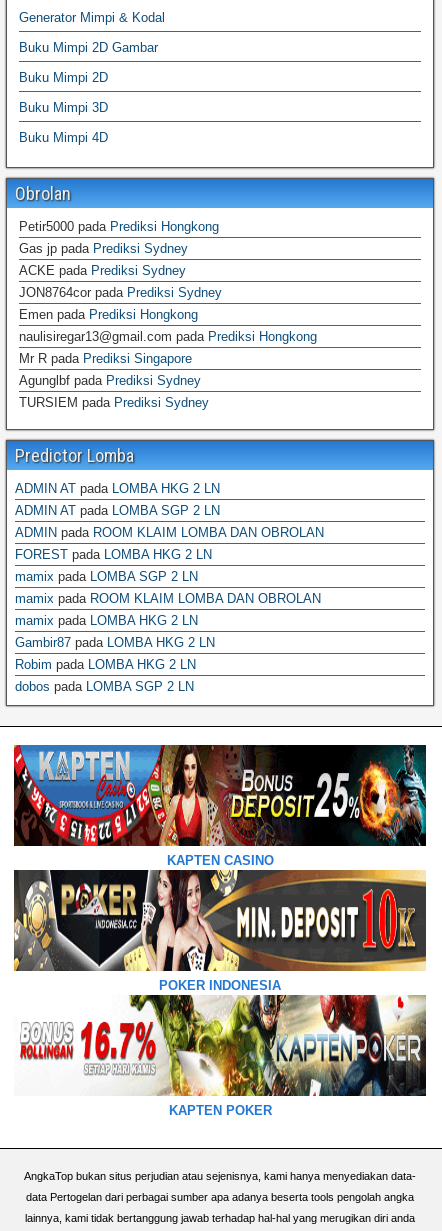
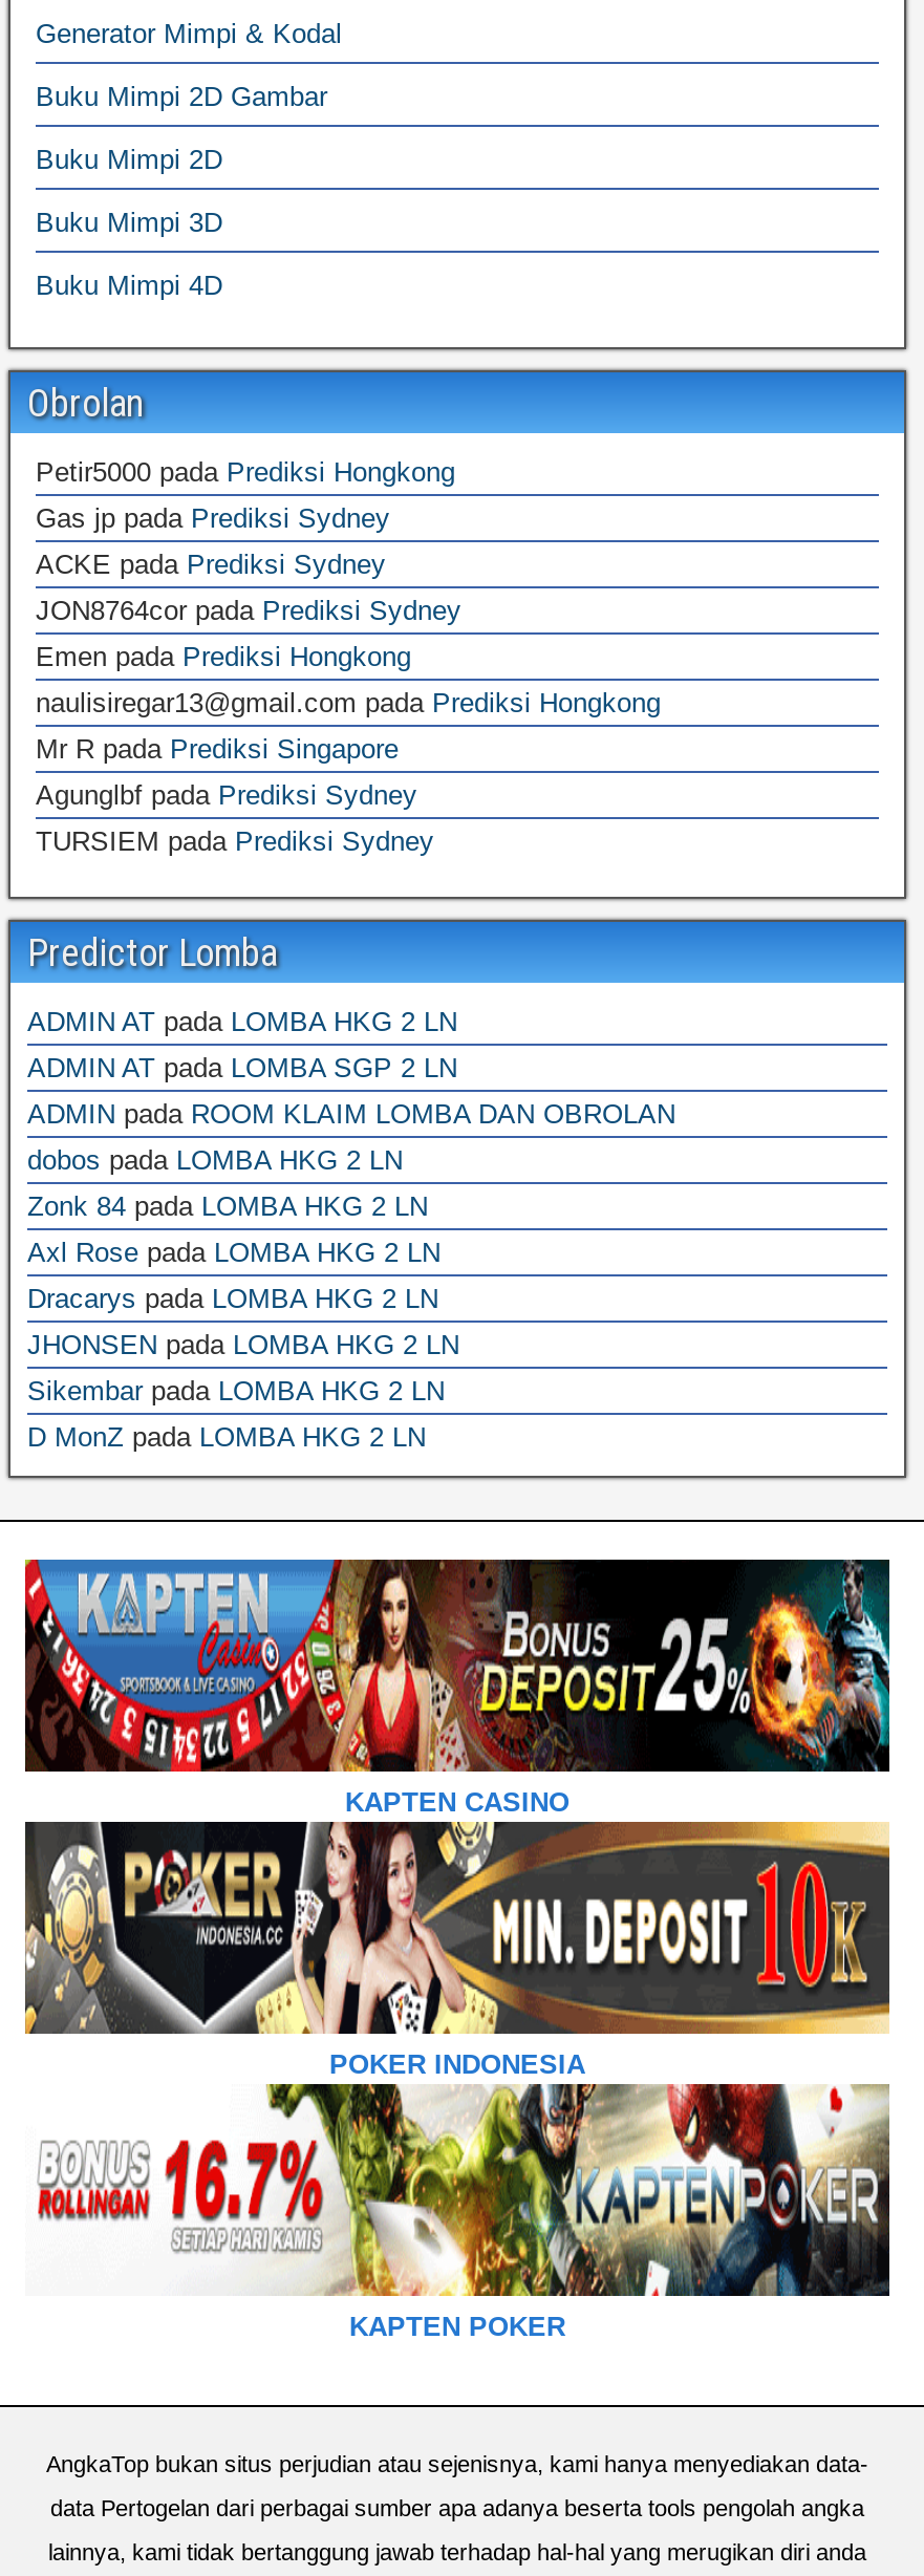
- FOREST pada LOMBA HKG 2 LN
+ dobos pada LOMBA HKG 2 LN

- mamix pada LOMBA SGP 2 LN
+ Zonk 84 pada LOMBA HKG 2 LN

- mamix pada ROOM KLAIM LOMBA DAN OBROLAN
+ Axl Rose pada LOMBA HKG 2 LN

- mamix pada LOMBA HKG 2 LN
+ Dracarys pada LOMBA HKG 2 LN

- Gambir87 pada LOMBA HKG 2 LN
+ JHONSEN pada LOMBA HKG 2 LN

- Robim pada LOMBA HKG 2 LN
+ Sikembar pada LOMBA HKG 2 LN

- dobos pada LOMBA SGP 2 LN
+ D MonZ pada LOMBA HKG 2 LN
